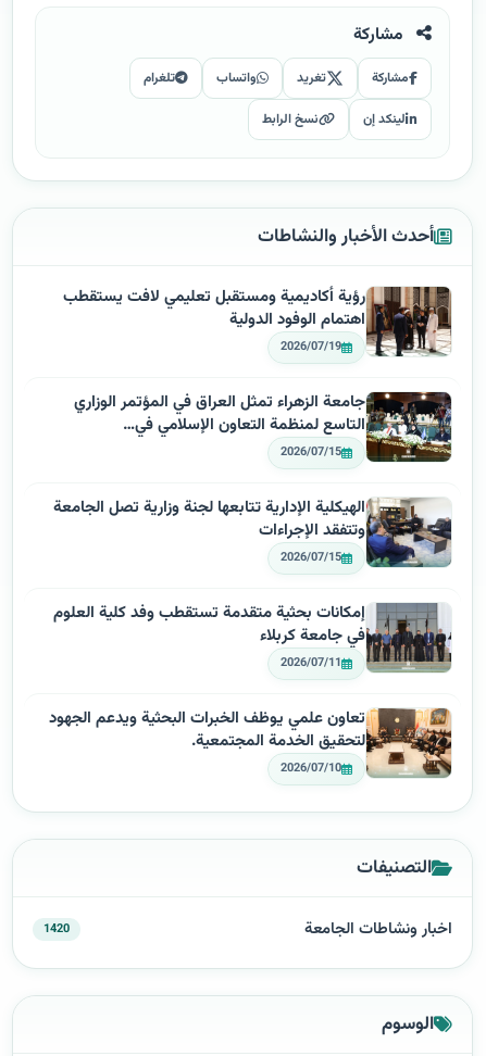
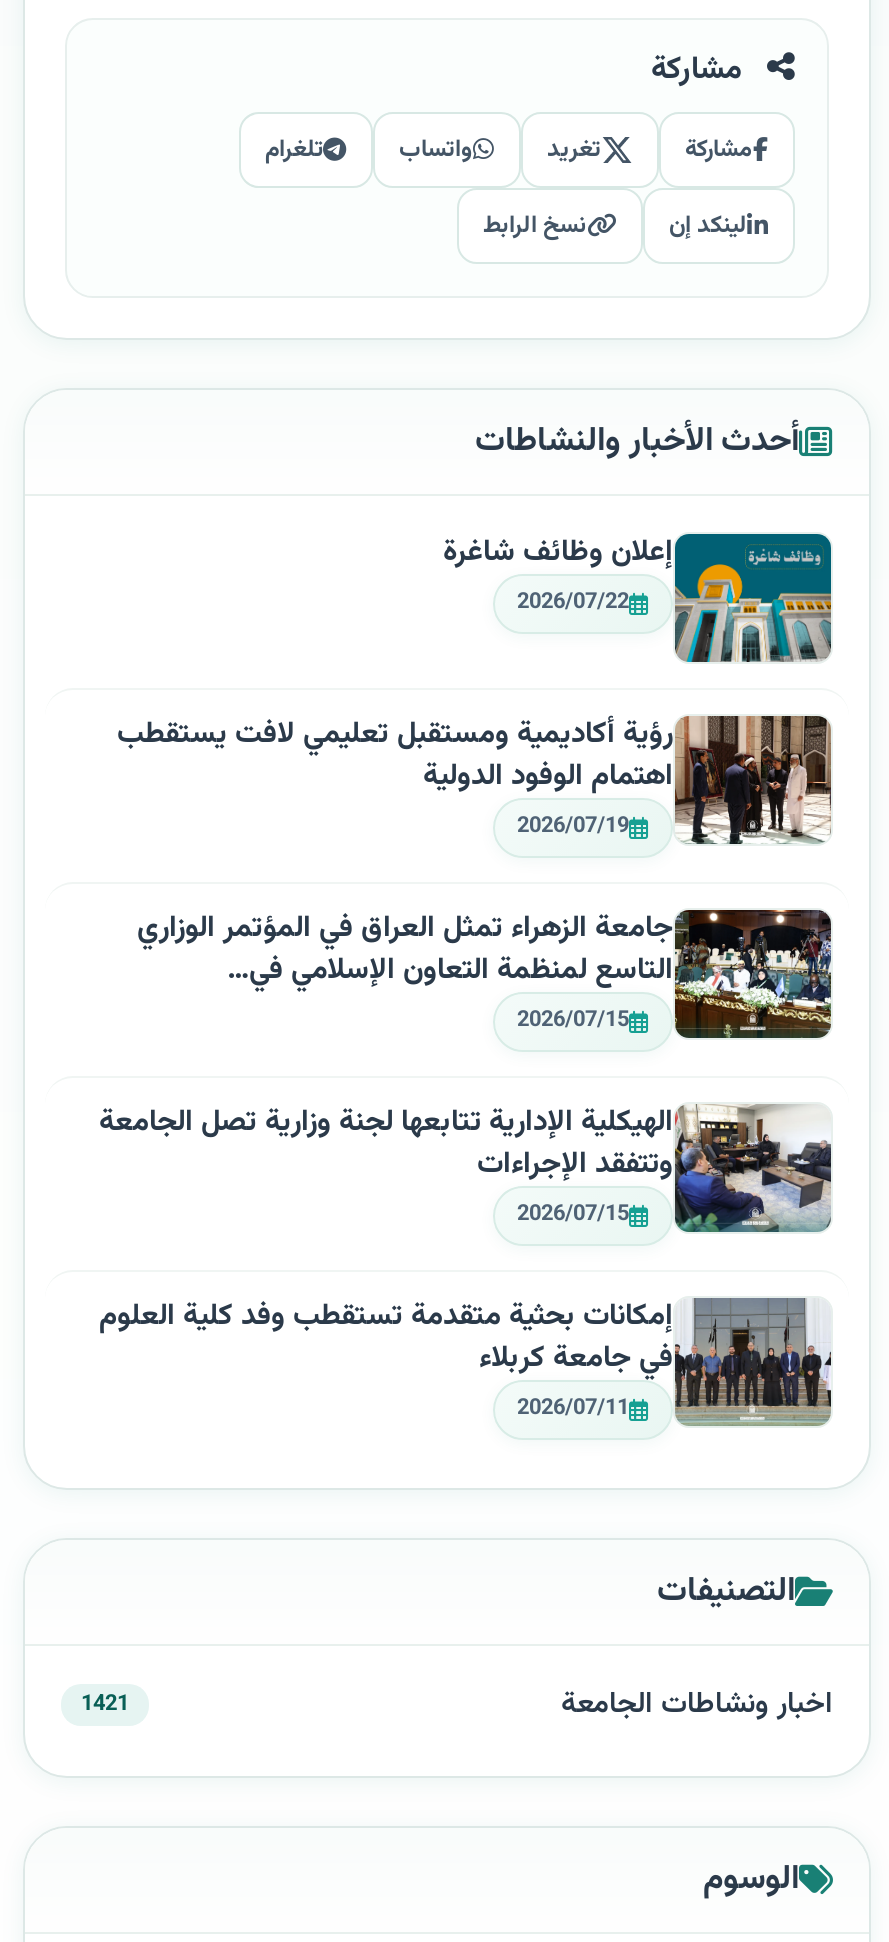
+ [image]
+ إعلان وظائف شاغرة
+ 2026/07/22

moved down: [image] | رؤية أكاديمية ومستقبل تعليمي لافت يستقطب | اهتمام الوفود الدولية | ... | في جامعة كربلاء | 2026/07/11

- [image]
- تعاون علمي يوظف الخبرات البحثية ويدعم الجهود
- لتحقيق الخدمة المجتمعية.
- 2026/07/10

- 1420
+ 1421
